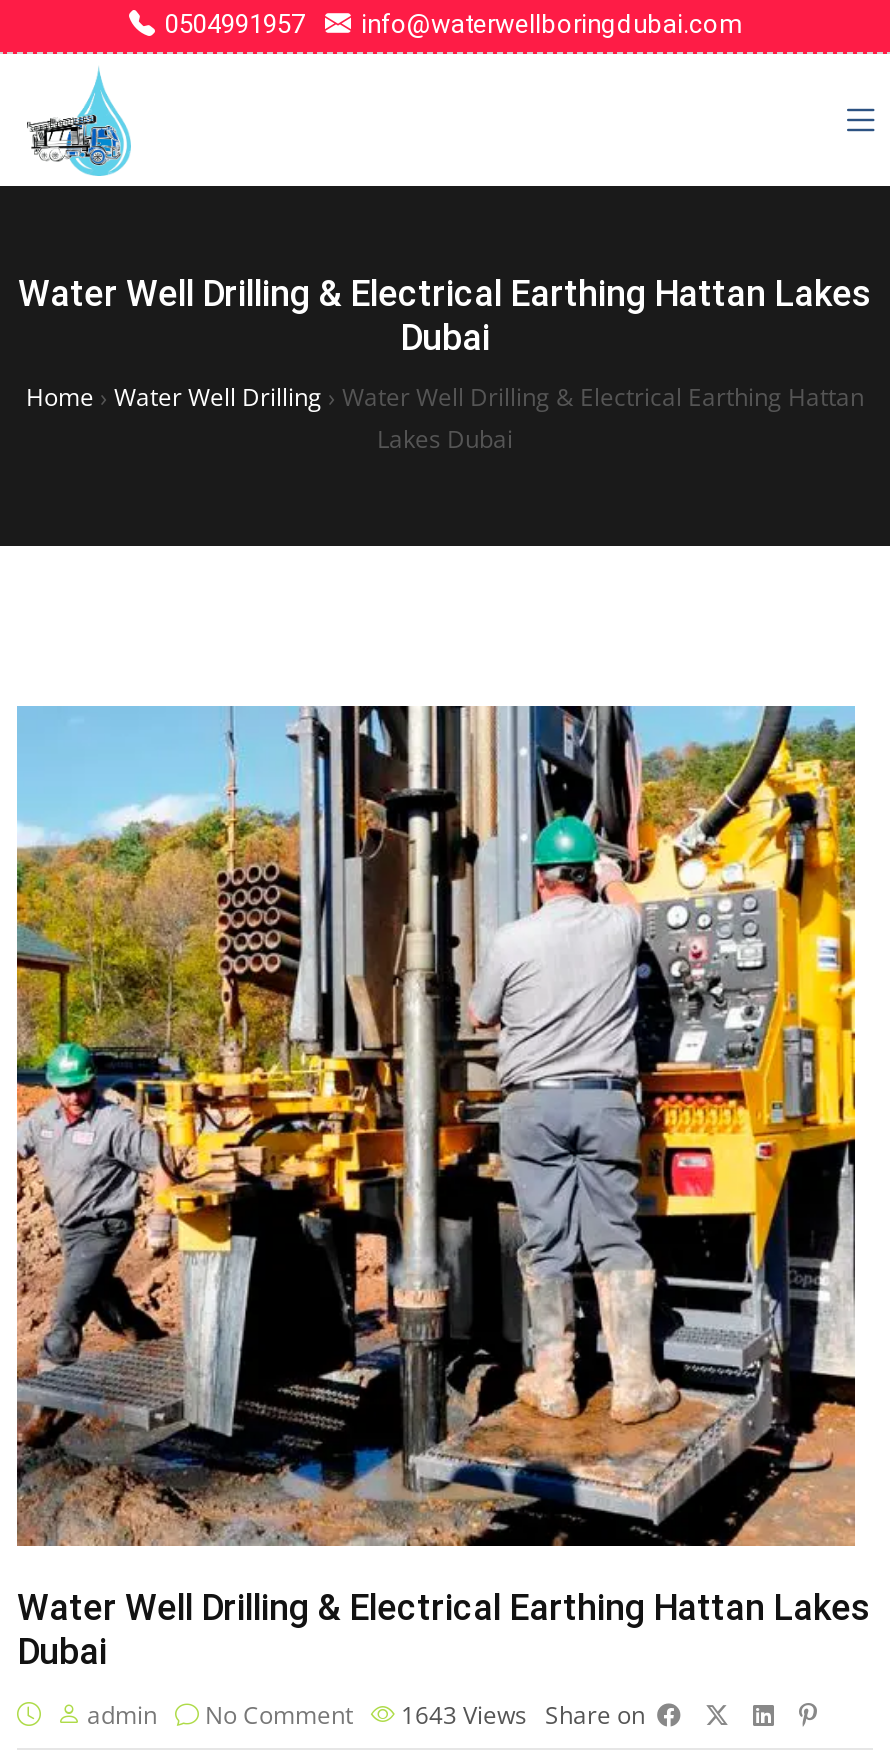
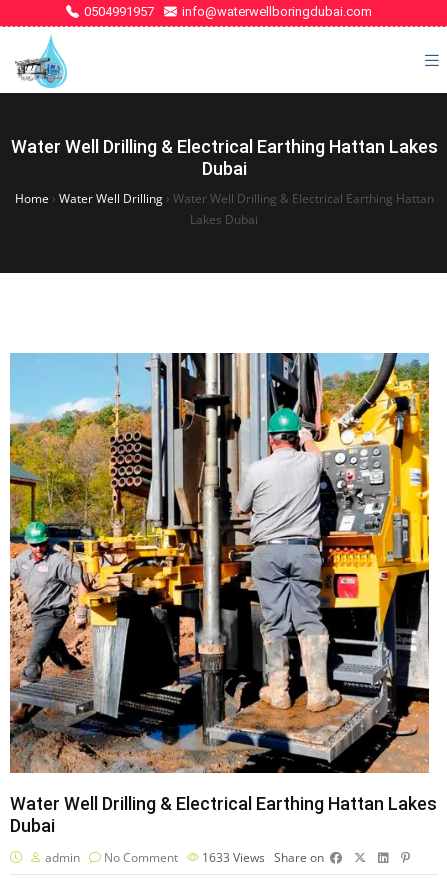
- 1643 Views Share on
+ 1633 Views Share on
